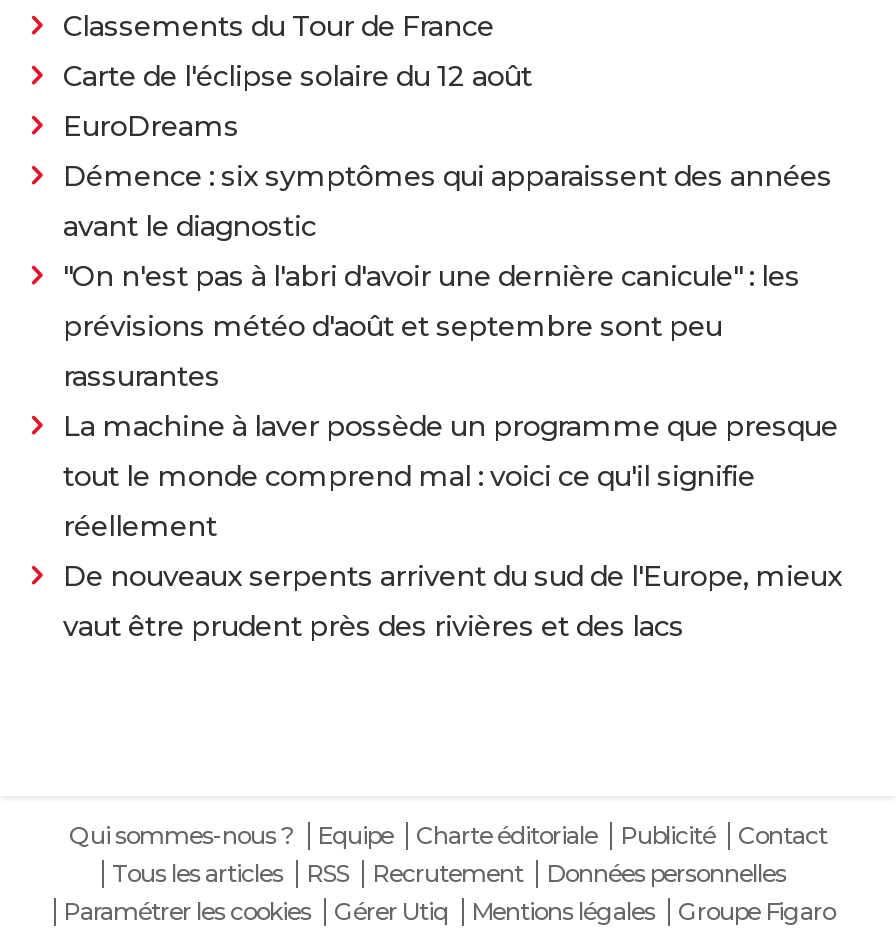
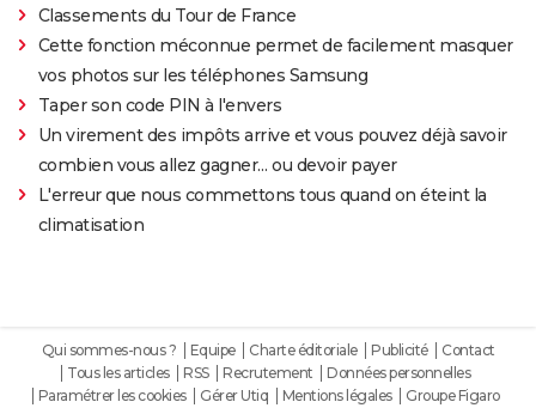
- Carte de l'éclipse solaire du 12 août
- EuroDreams
- Démence : six symptômes qui apparaissent des années
- avant le diagnostic
- "On n'est pas à l'abri d'avoir une dernière canicule" : les
- prévisions météo d'août et septembre sont peu
- rassurantes
- La machine à laver possède un programme que presque
- tout le monde comprend mal : voici ce qu'il signifie
- réellement
- De nouveaux serpents arrivent du sud de l'Europe, mieux
- vaut être prudent près des rivières et des lacs
+ Cette fonction méconnue permet de facilement masquer
+ vos photos sur les téléphones Samsung
+ Taper son code PIN à l'envers
+ Un virement des impôts arrive et vous pouvez déjà savoir
+ combien vous allez gagner… ou devoir payer
+ L'erreur que nous commettons tous quand on éteint la
+ climatisation
